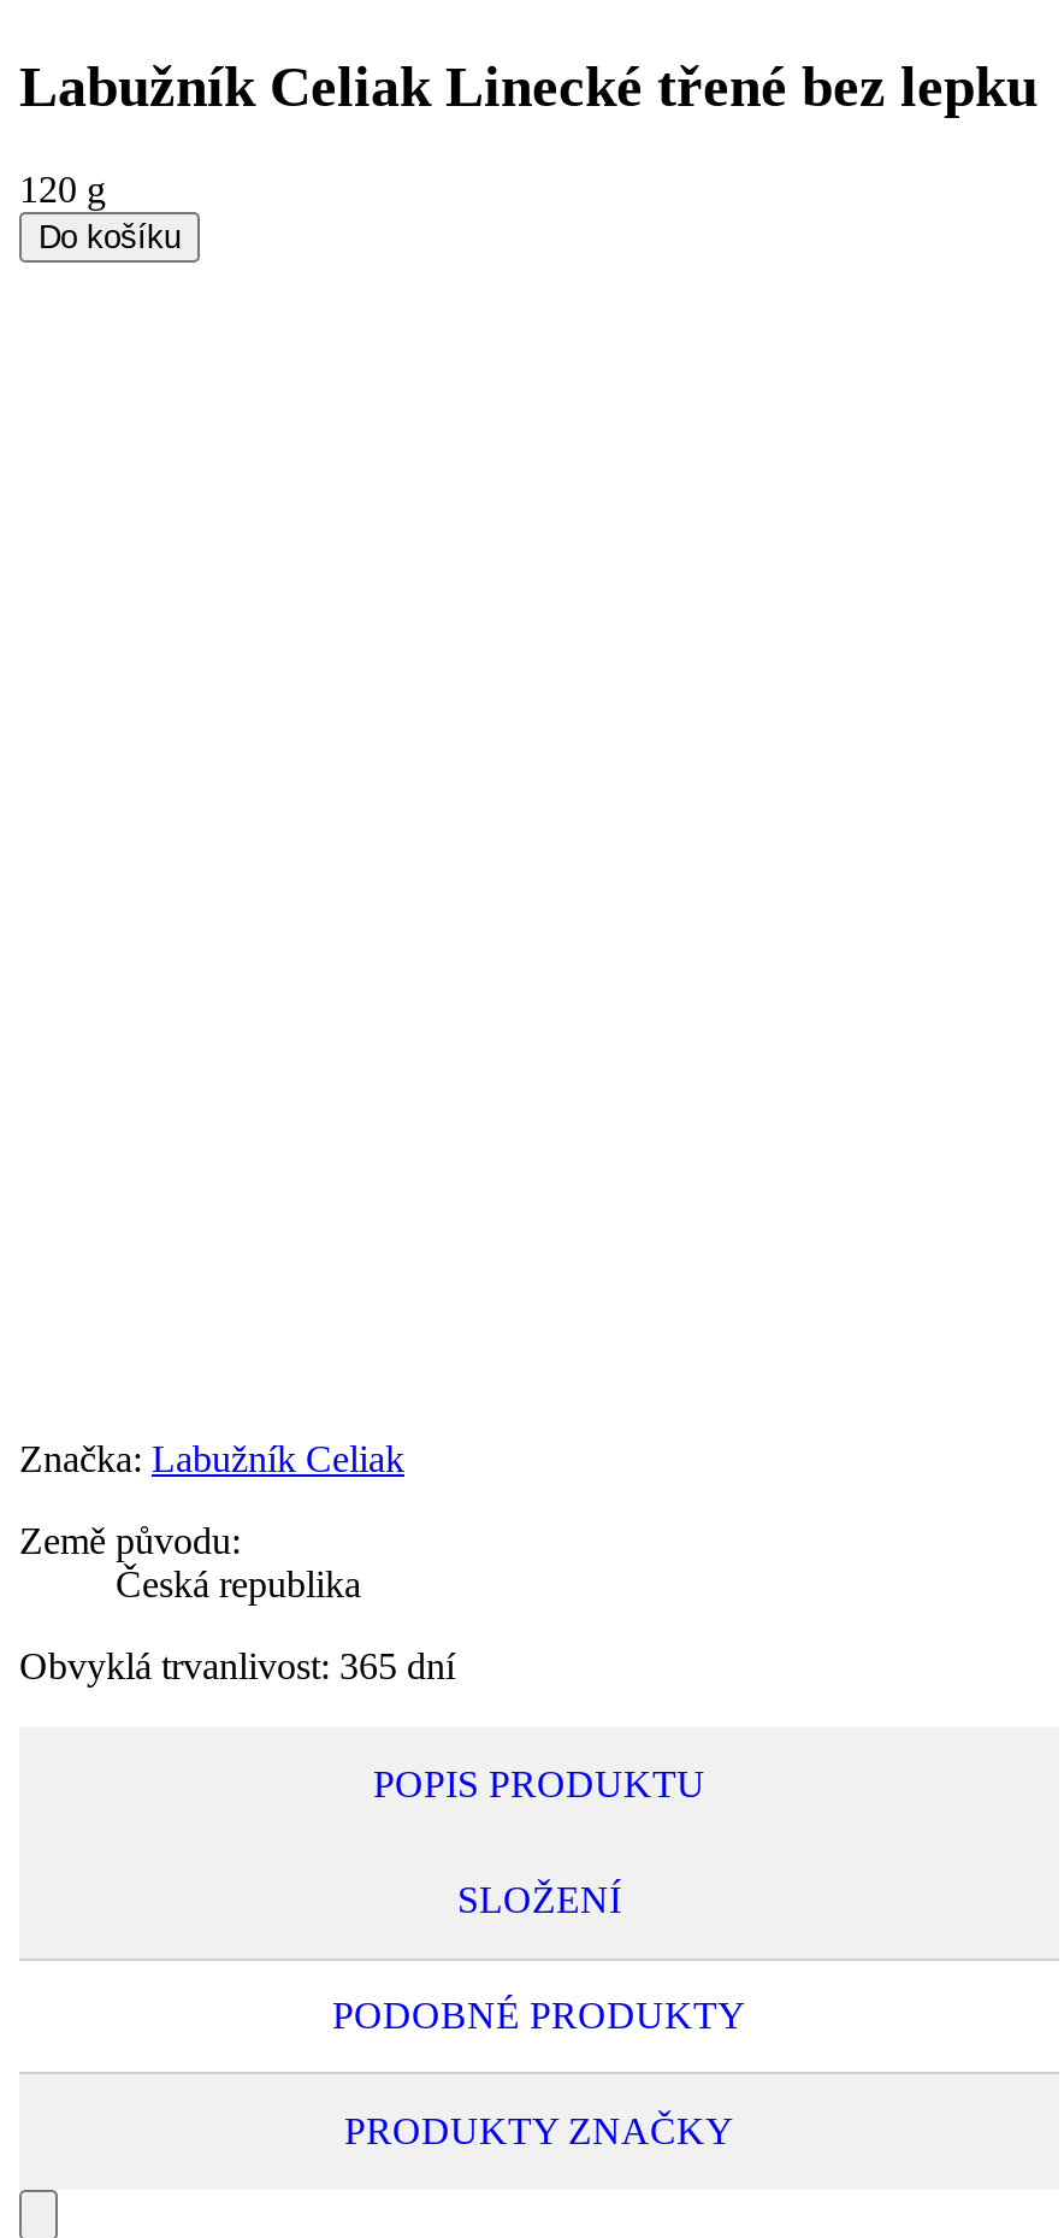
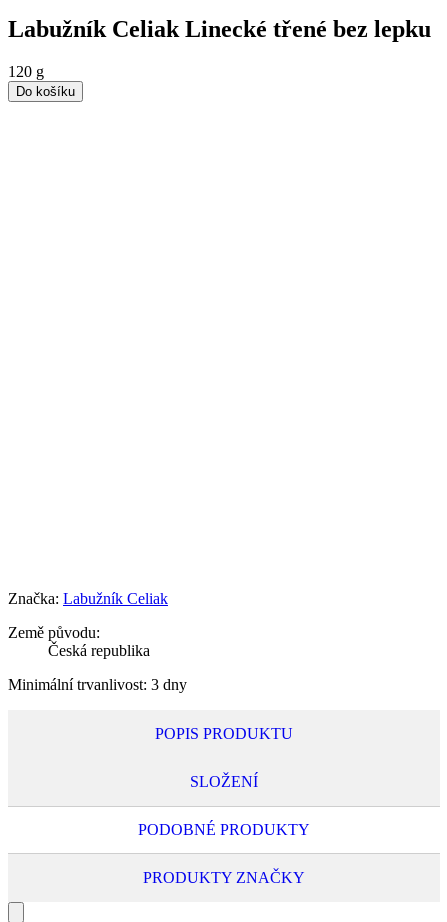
- Obvyklá trvanlivost: 365 dní
+ Minimální trvanlivost: 3 dny
